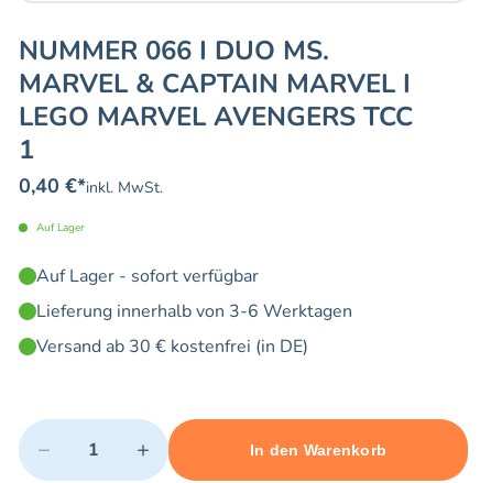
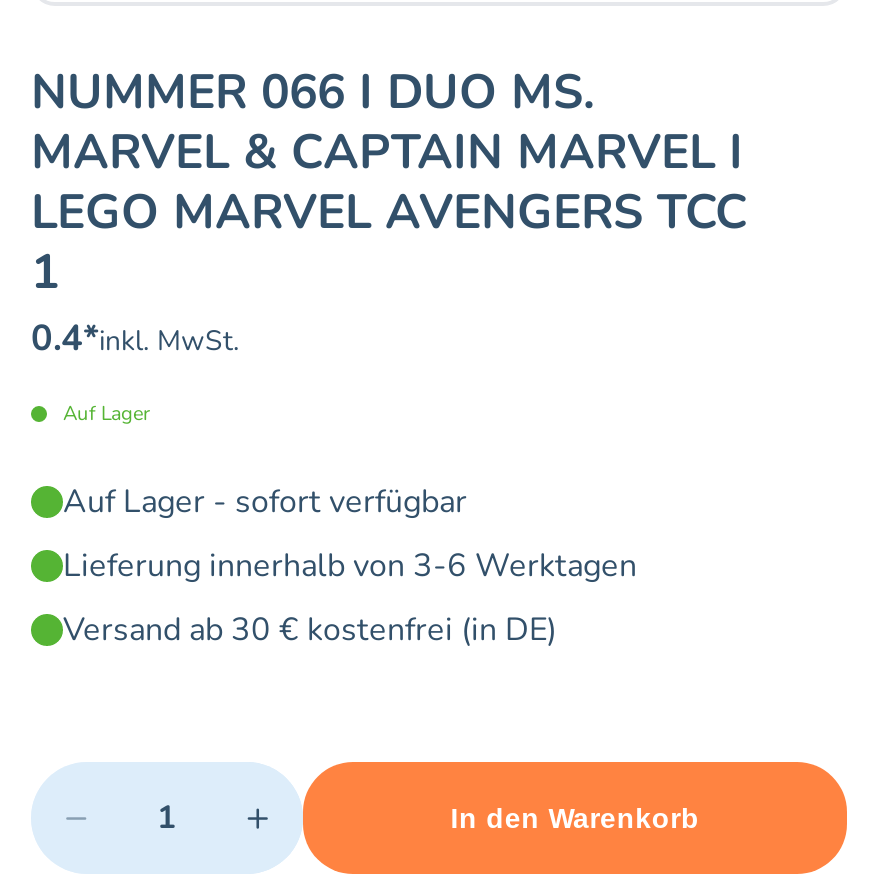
- 0,40 €*inkl. MwSt.
+ 0.4*inkl. MwSt.
